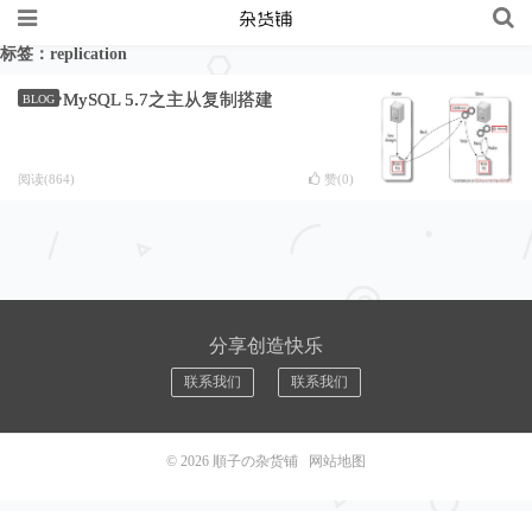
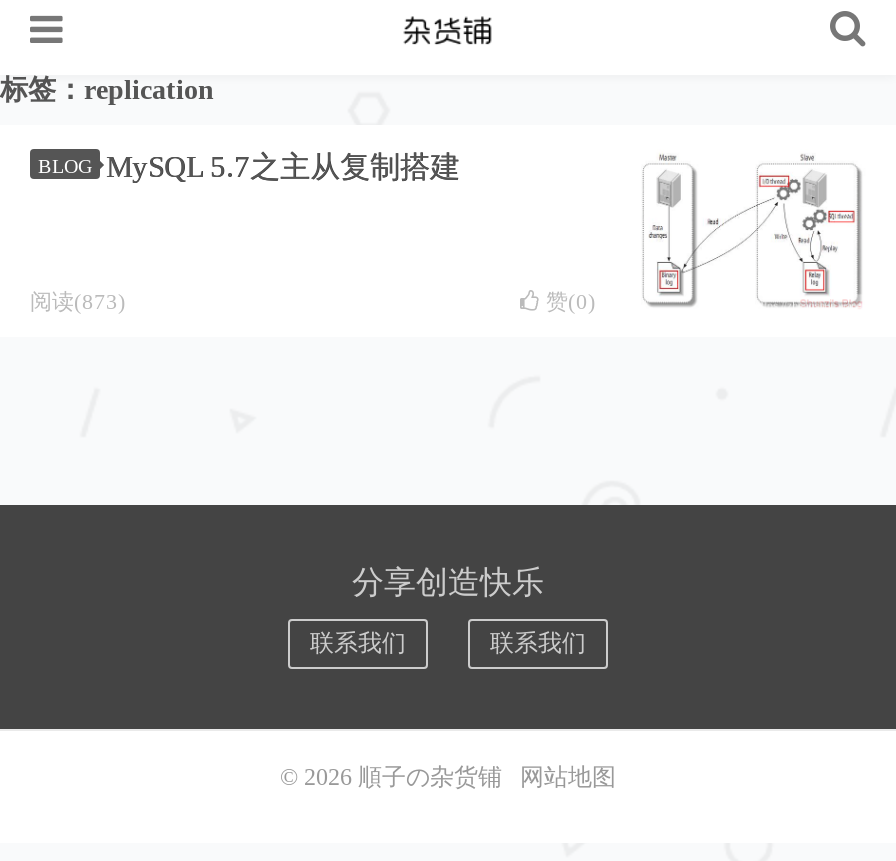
- 阅读(864)
+ 阅读(873)
